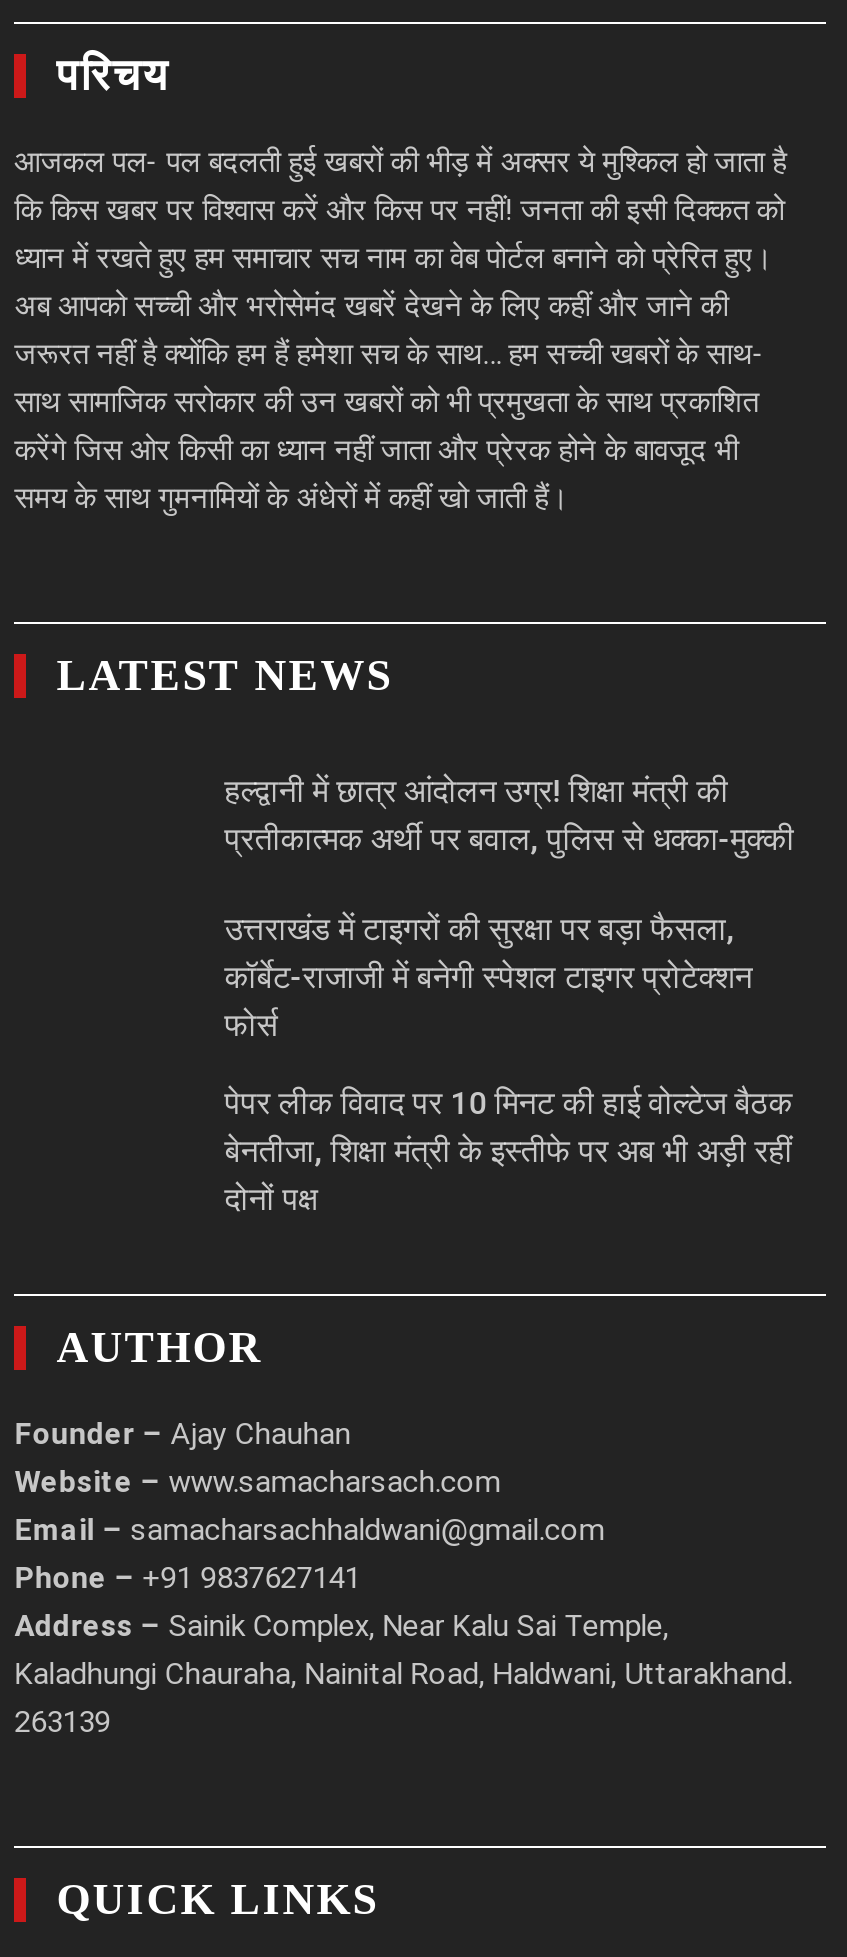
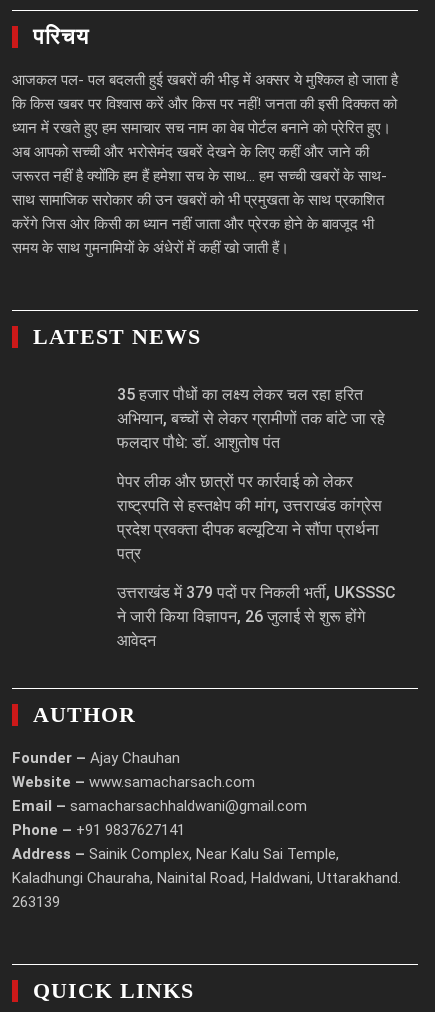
- हल्द्वानी में छात्र आंदोलन उग्र! शिक्षा मंत्री की
- प्रतीकात्मक अर्थी पर बवाल, पुलिस से धक्का-मुक्की
+ 35 हजार पौधों का लक्ष्य लेकर चल रहा हरित
+ अभियान, बच्चों से लेकर ग्रामीणों तक बांटे जा रहे
+ फलदार पौधे: डॉ. आशुतोष पंत

- उत्तराखंड में टाइगरों की सुरक्षा पर बड़ा फैसला,
- कॉर्बेट-राजाजी में बनेगी स्पेशल टाइगर प्रोटेक्शन
- फोर्स
+ पेपर लीक और छात्रों पर कार्रवाई को लेकर
+ राष्ट्रपति से हस्तक्षेप की मांग, उत्तराखंड कांग्रेस
+ प्रदेश प्रवक्ता दीपक बल्यूटिया ने सौंपा प्रार्थना
+ पत्र

- पेपर लीक विवाद पर 10 मिनट की हाई वोल्टेज बैठक
- बेनतीजा, शिक्षा मंत्री के इस्तीफे पर अब भी अड़ी रहीं
- दोनों पक्ष
+ उत्तराखंड में 379 पदों पर निकली भर्ती, UKSSSC
+ ने जारी किया विज्ञापन, 26 जुलाई से शुरू होंगे
+ आवेदन
